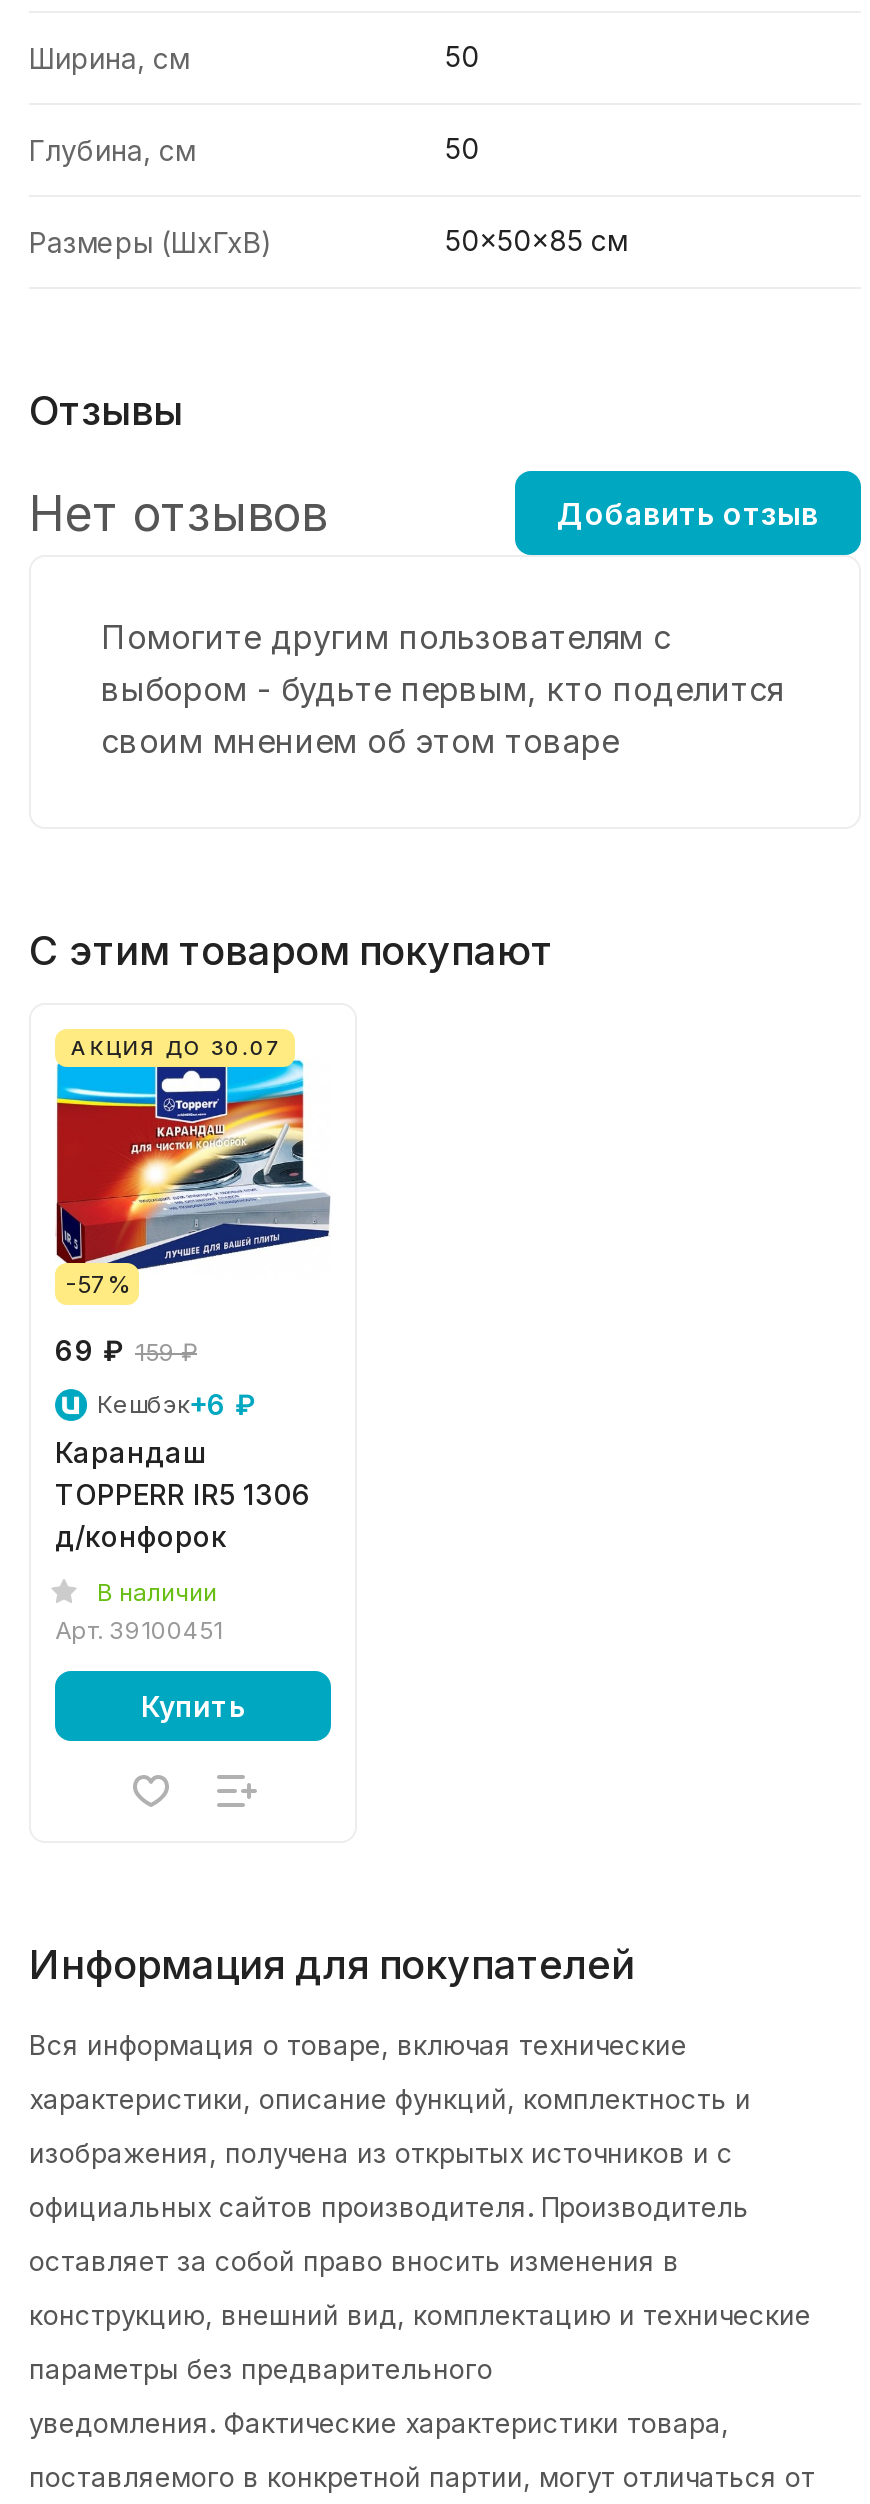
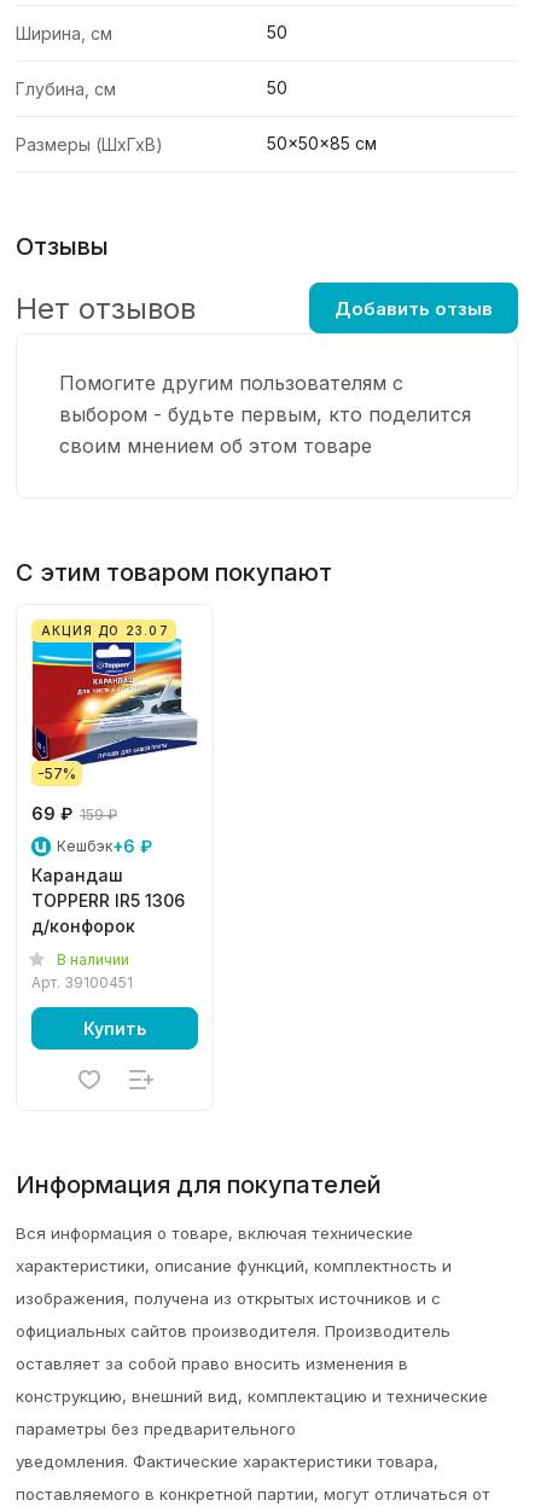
- АКЦИЯ ДО 30.07
+ АКЦИЯ ДО 23.07
